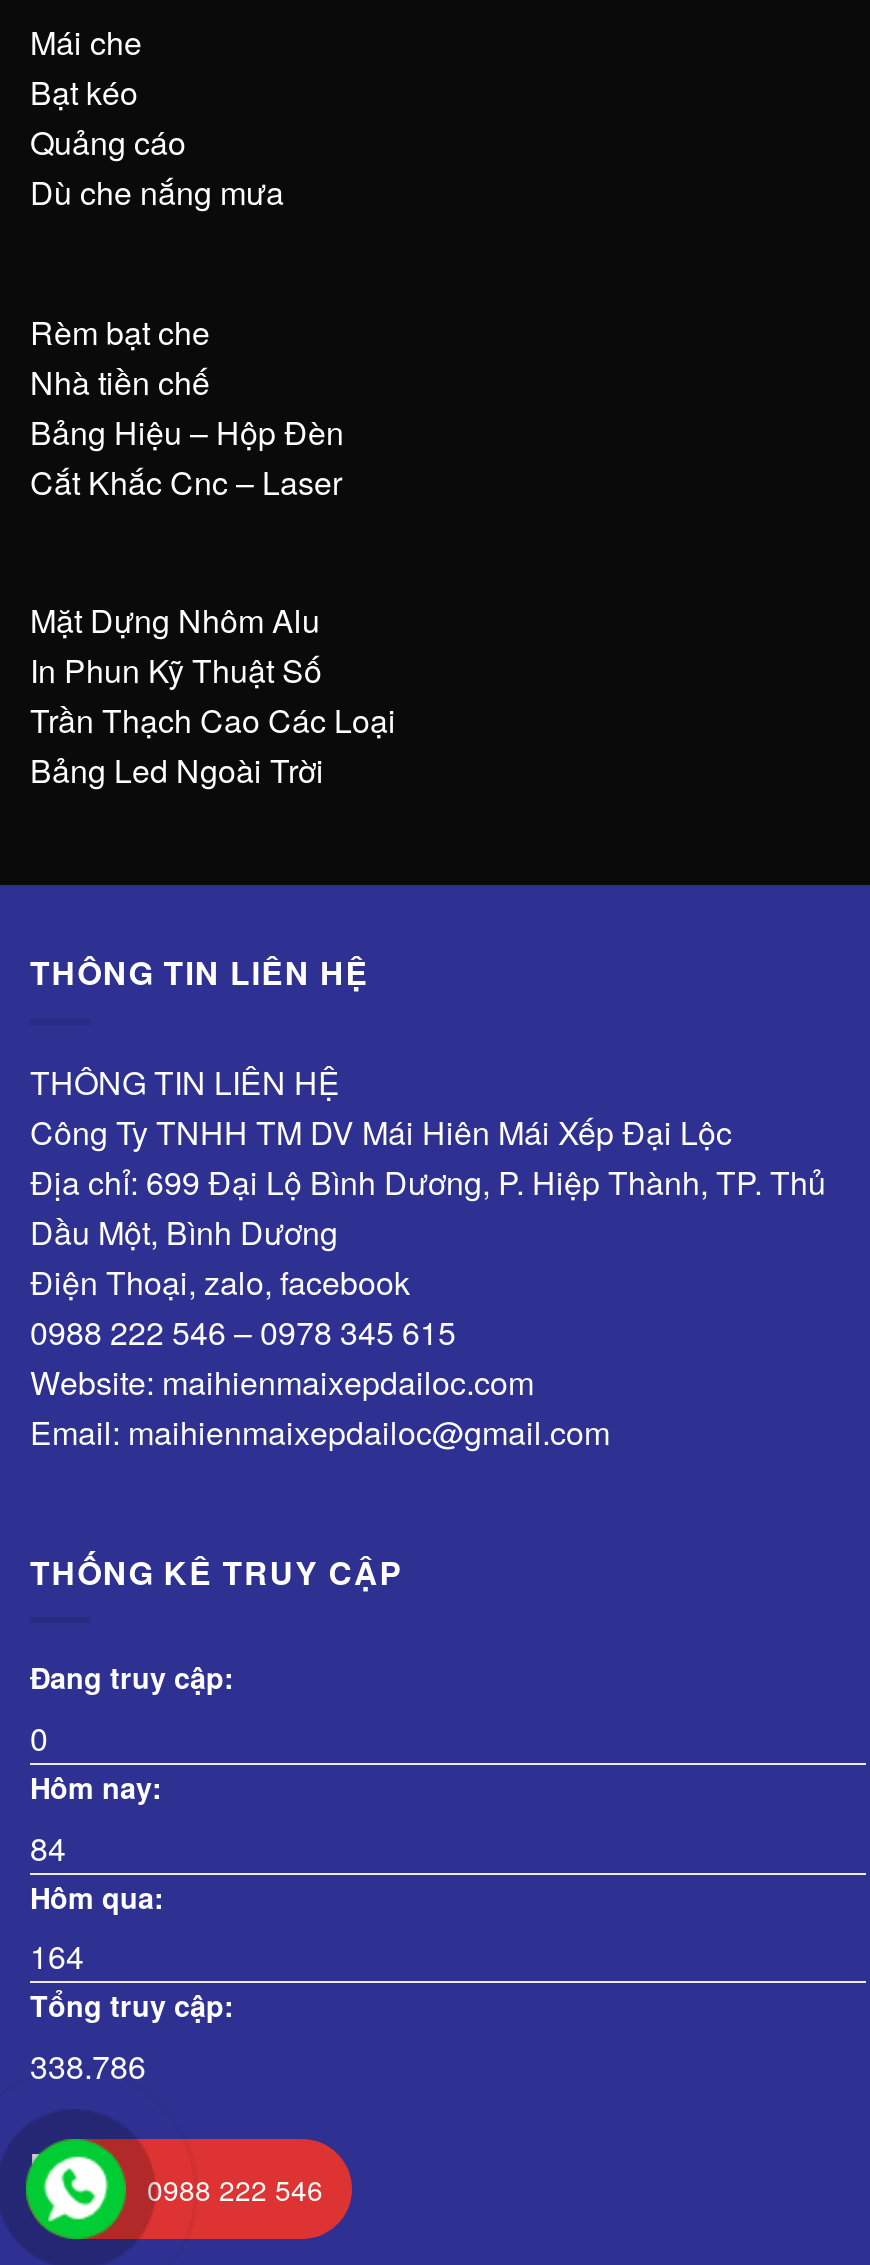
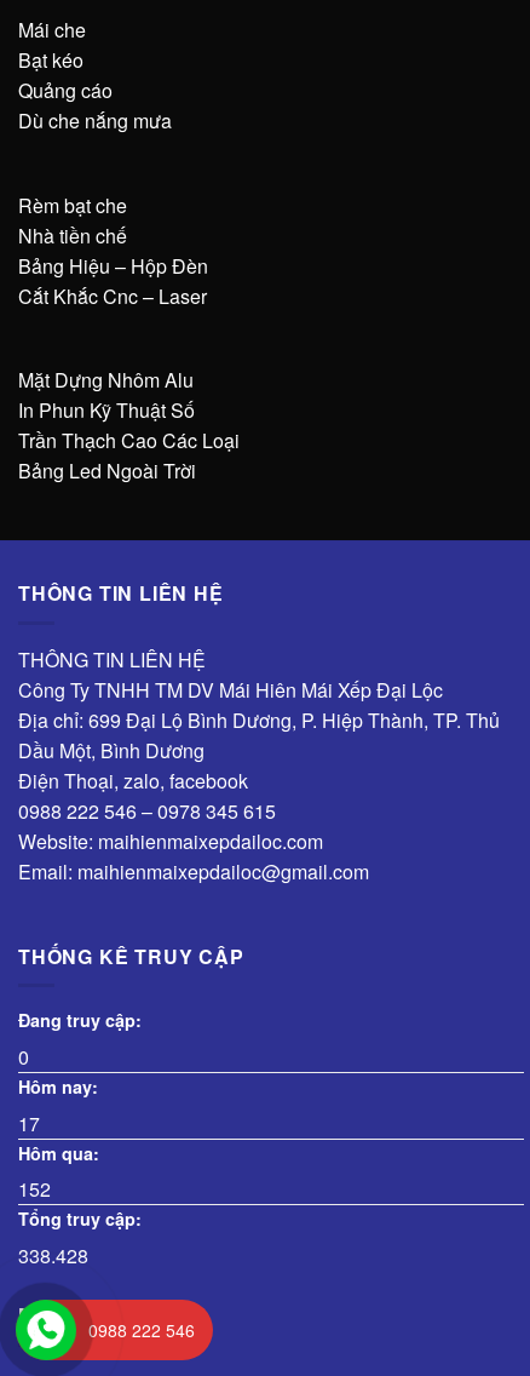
- 84
+ 17

- 164
+ 152

- 338.786
+ 338.428
